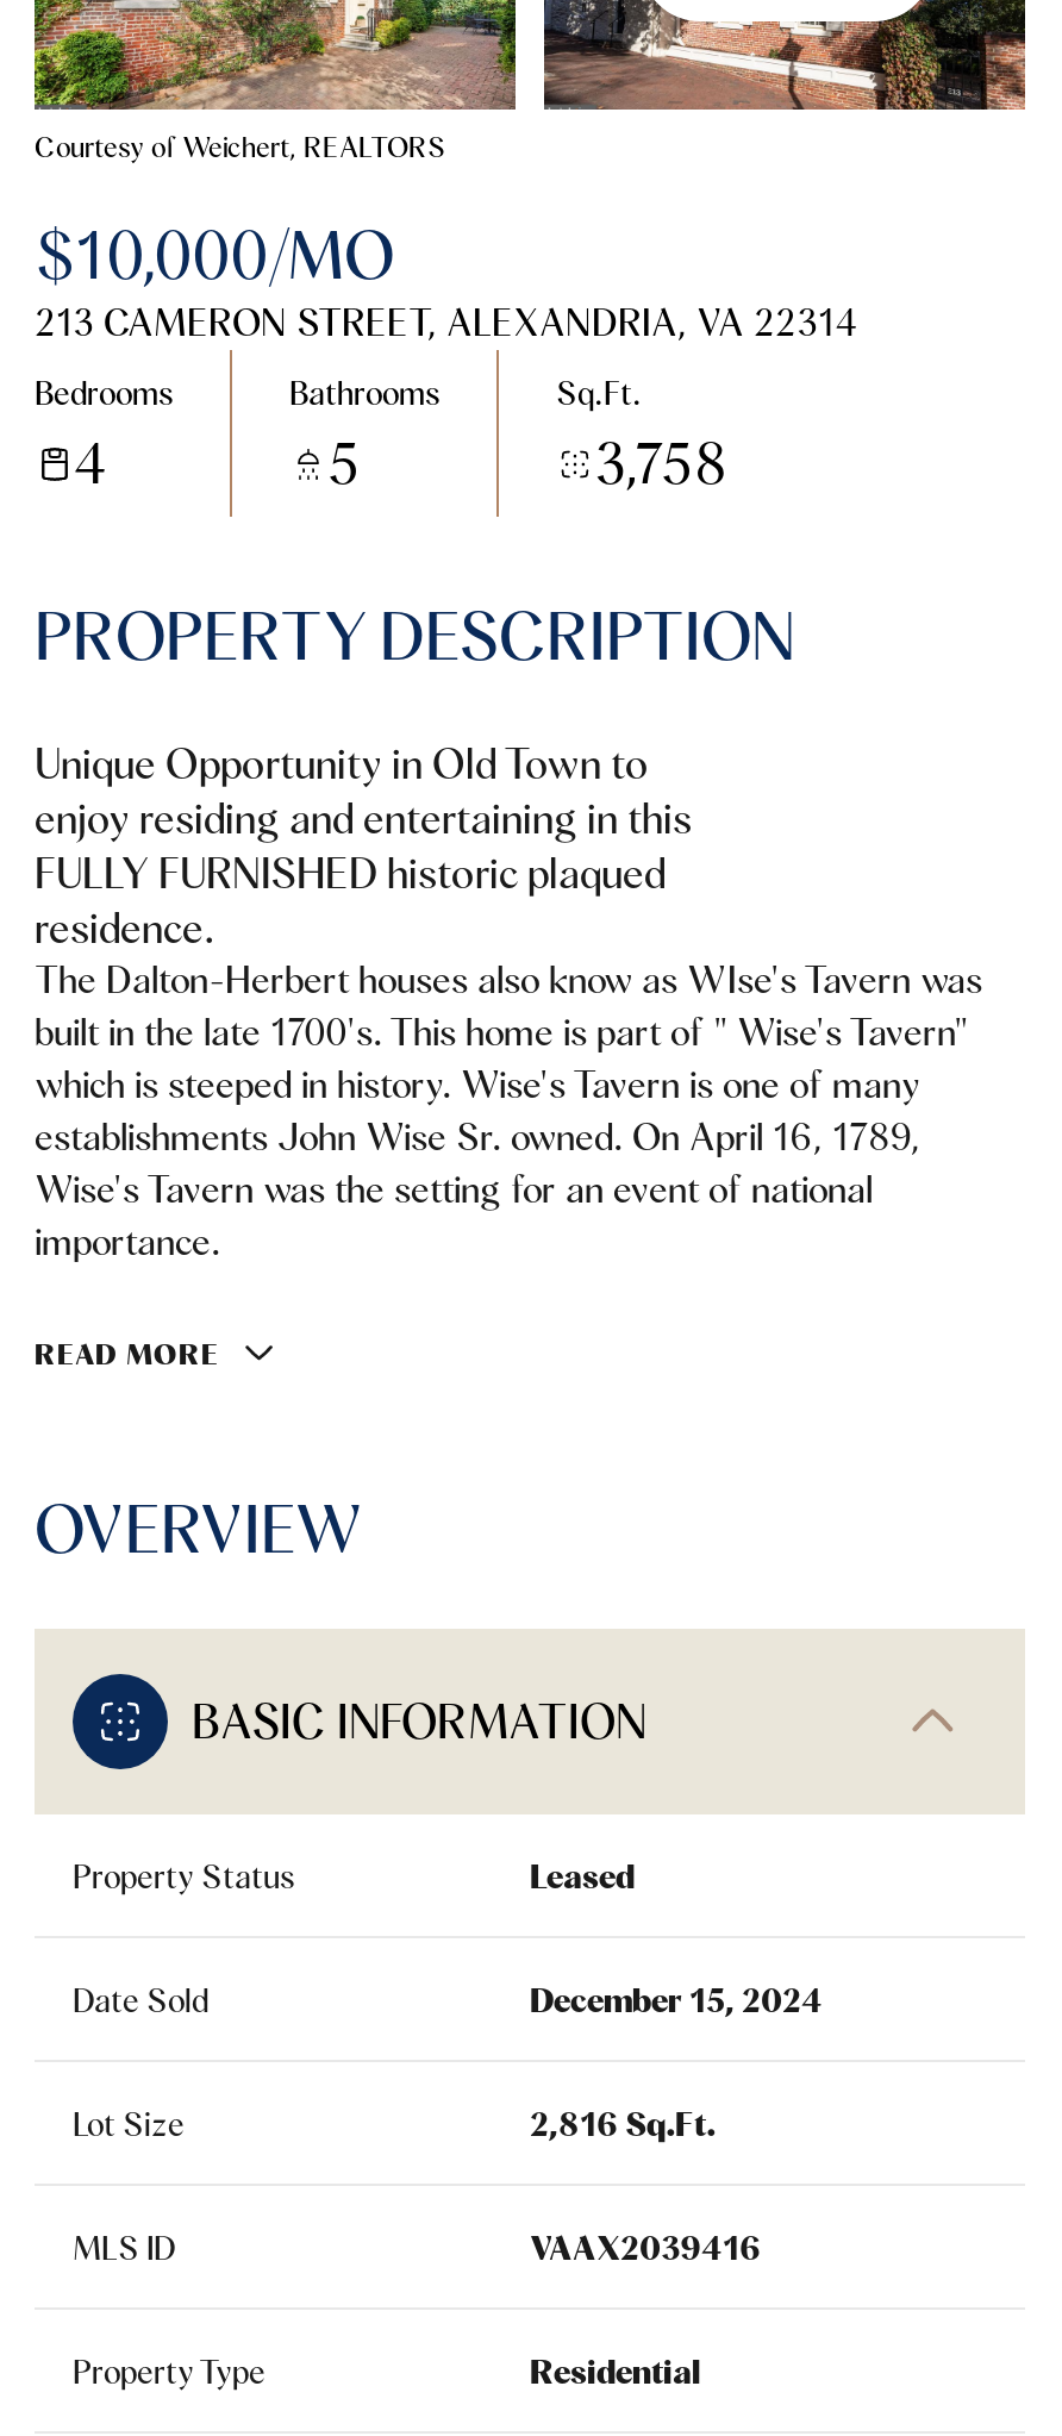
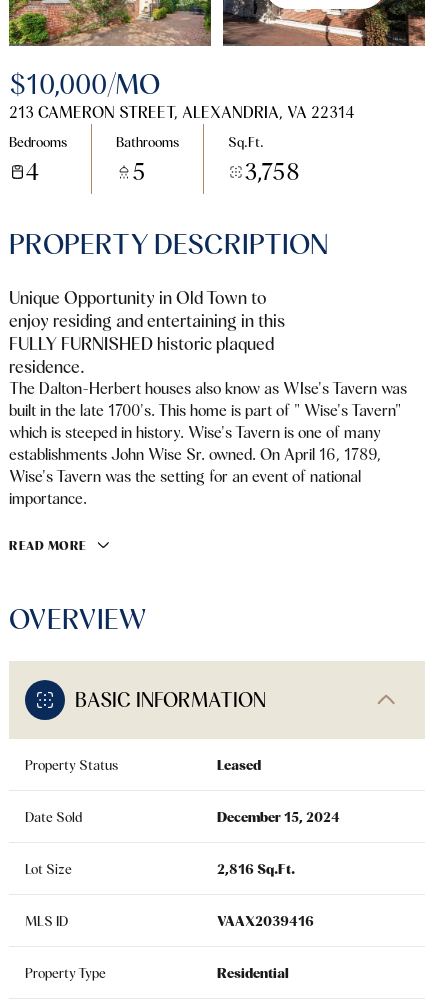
- Courtesy of Weichert, REALTORS
